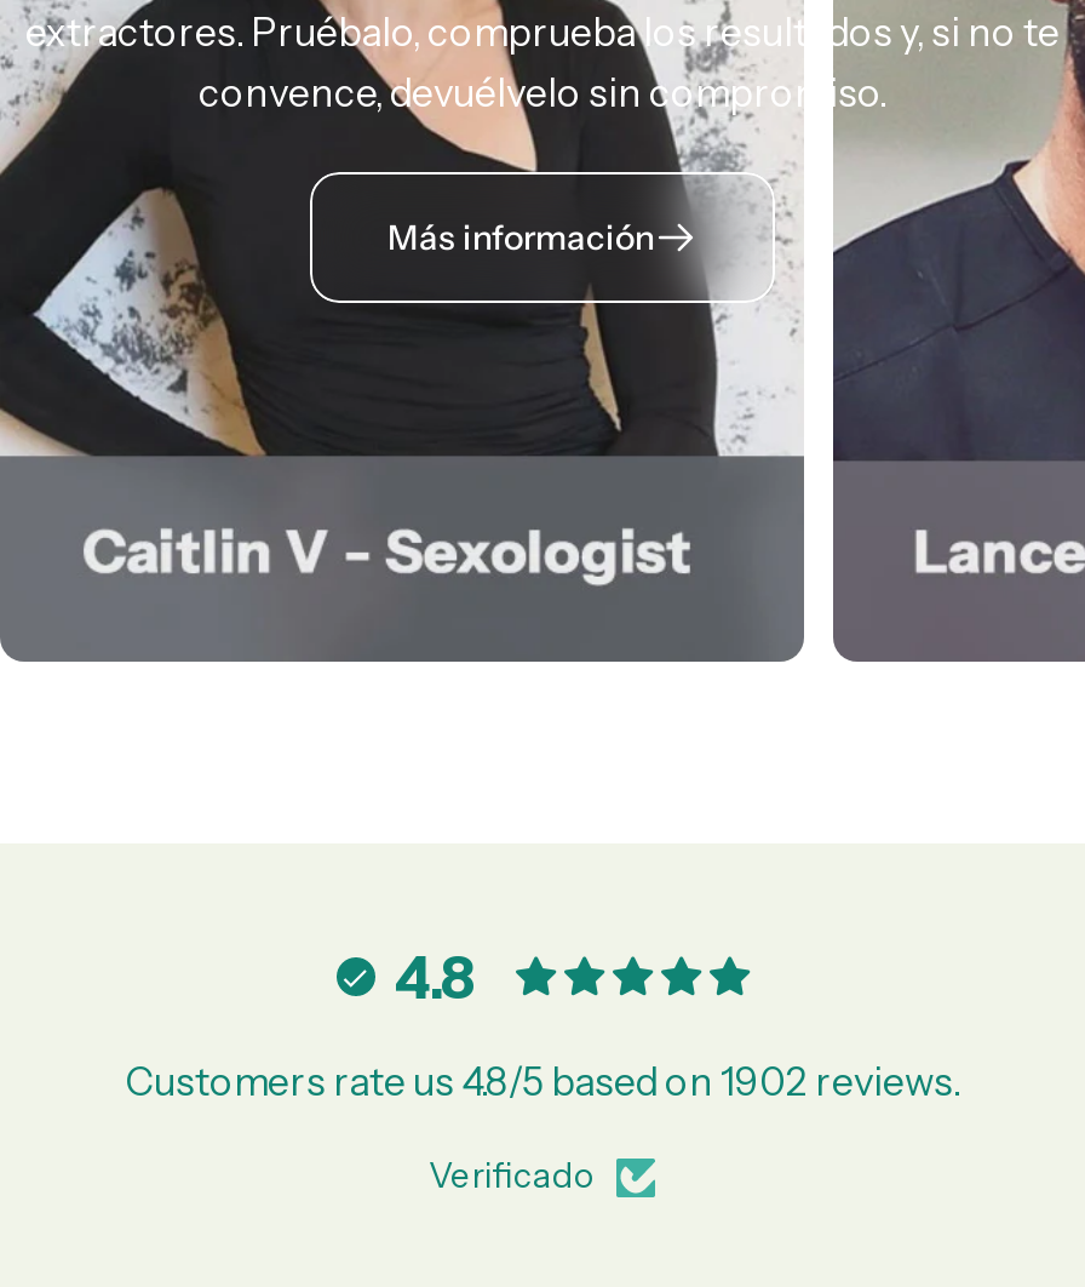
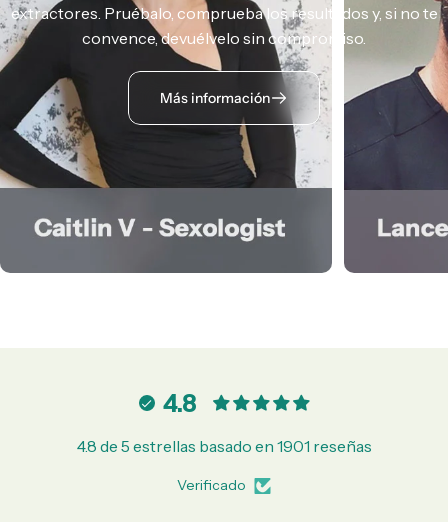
- Customers rate us 4.8/5 based on 1902 reviews.
+ 4.8 de 5 estrellas basado en 1901 reseñas
